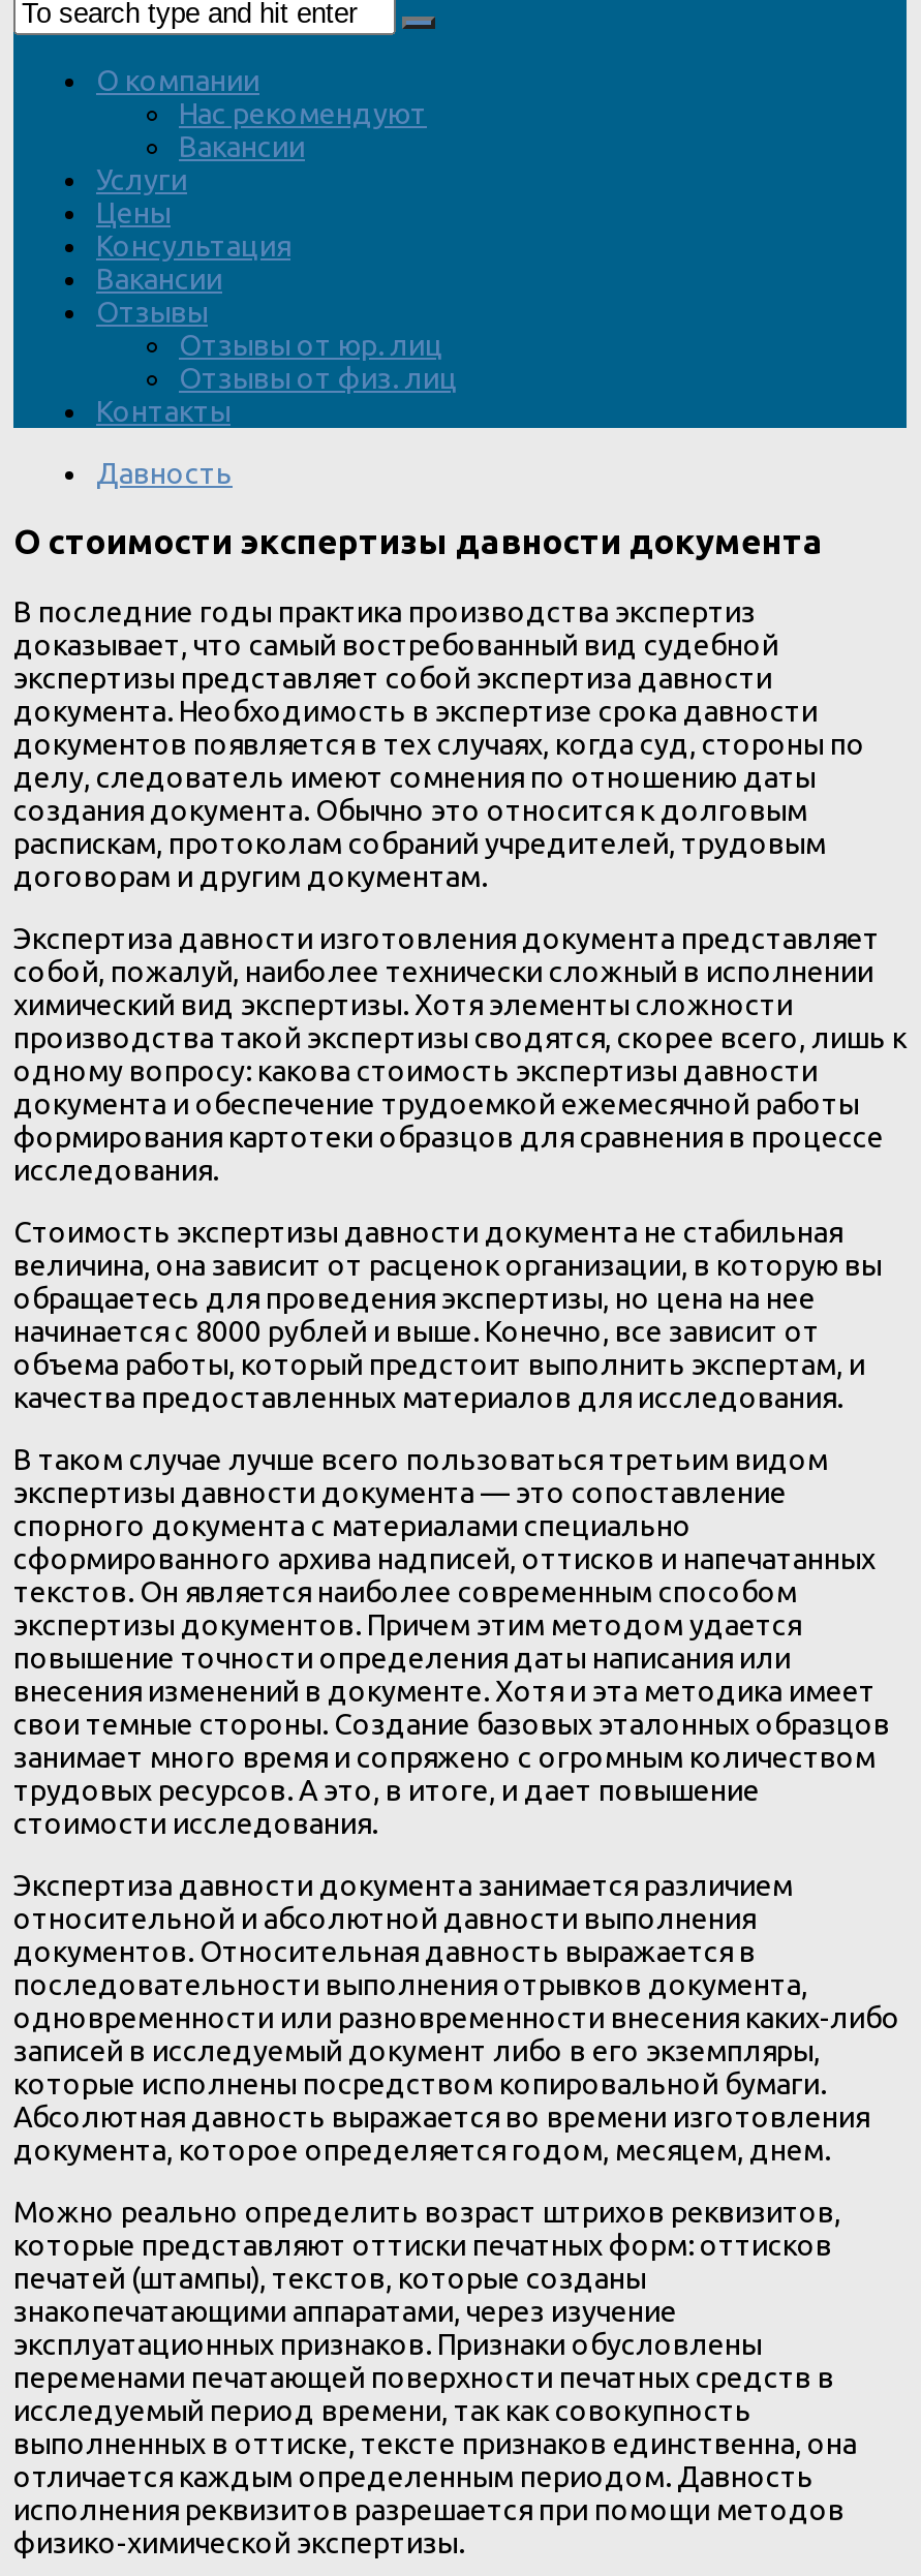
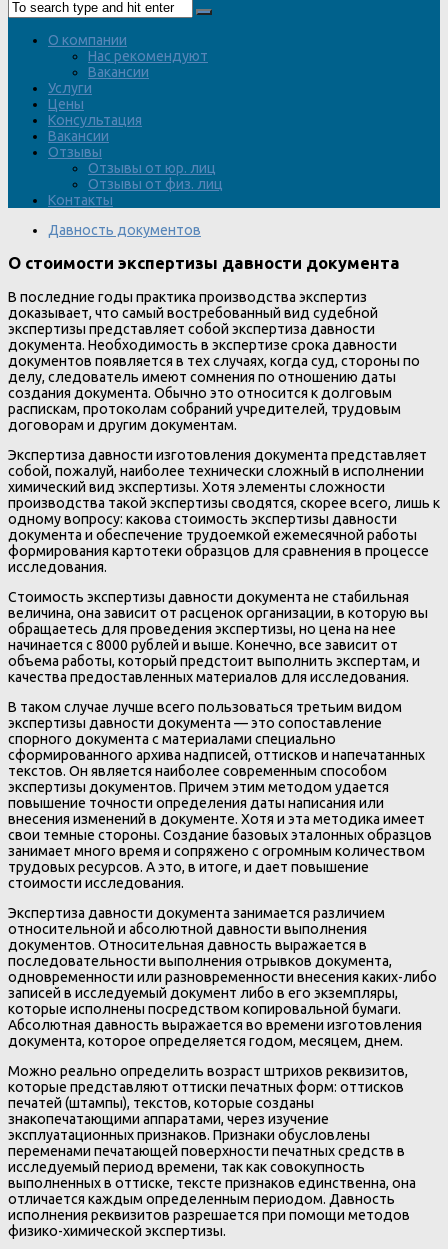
- Давность
+ Давность документов
